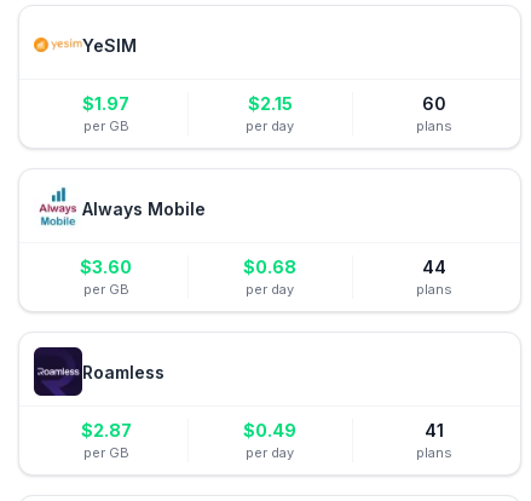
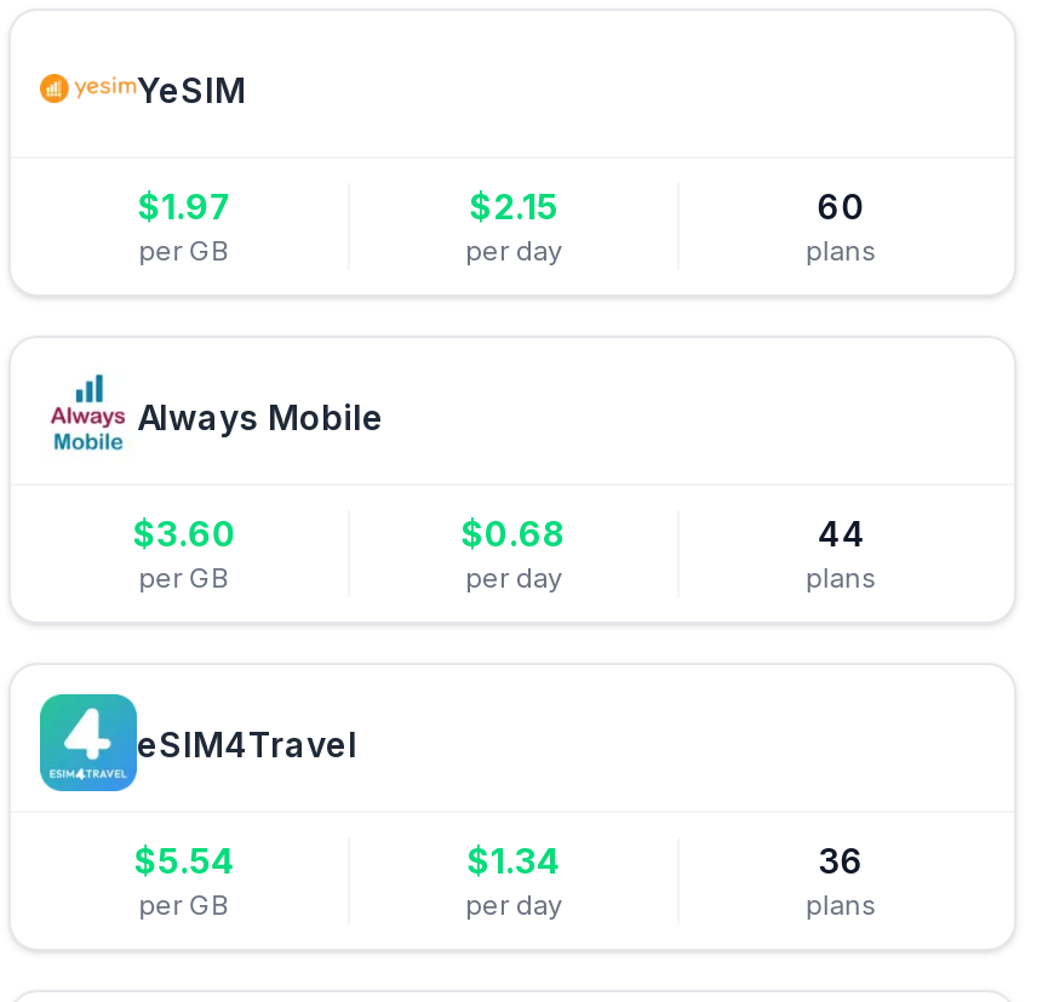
- [image]
- Roamless
+ [image]
+ eSIM4Travel

- $2.87
+ $5.54

- $0.49
+ $1.34

- 41
+ 36
